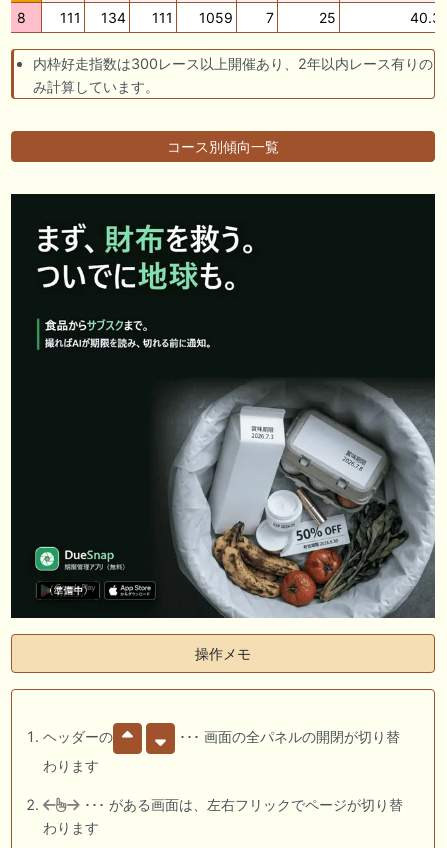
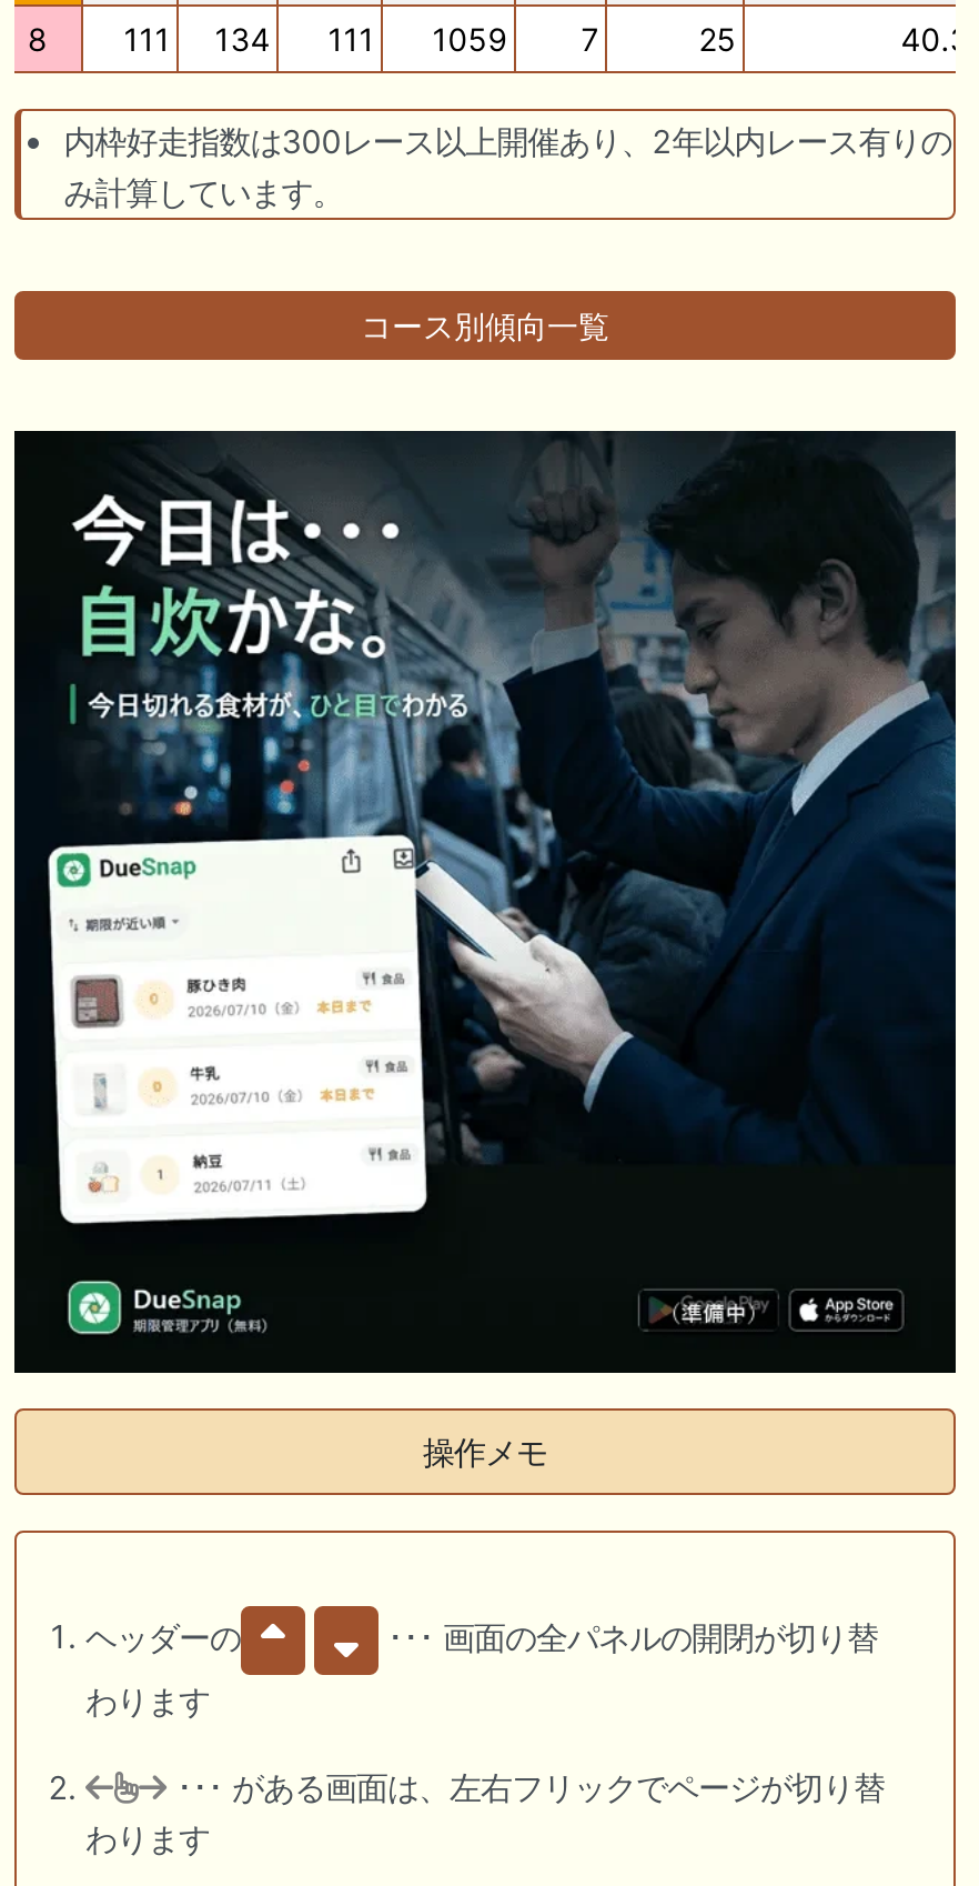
- [image]
+ [image]
